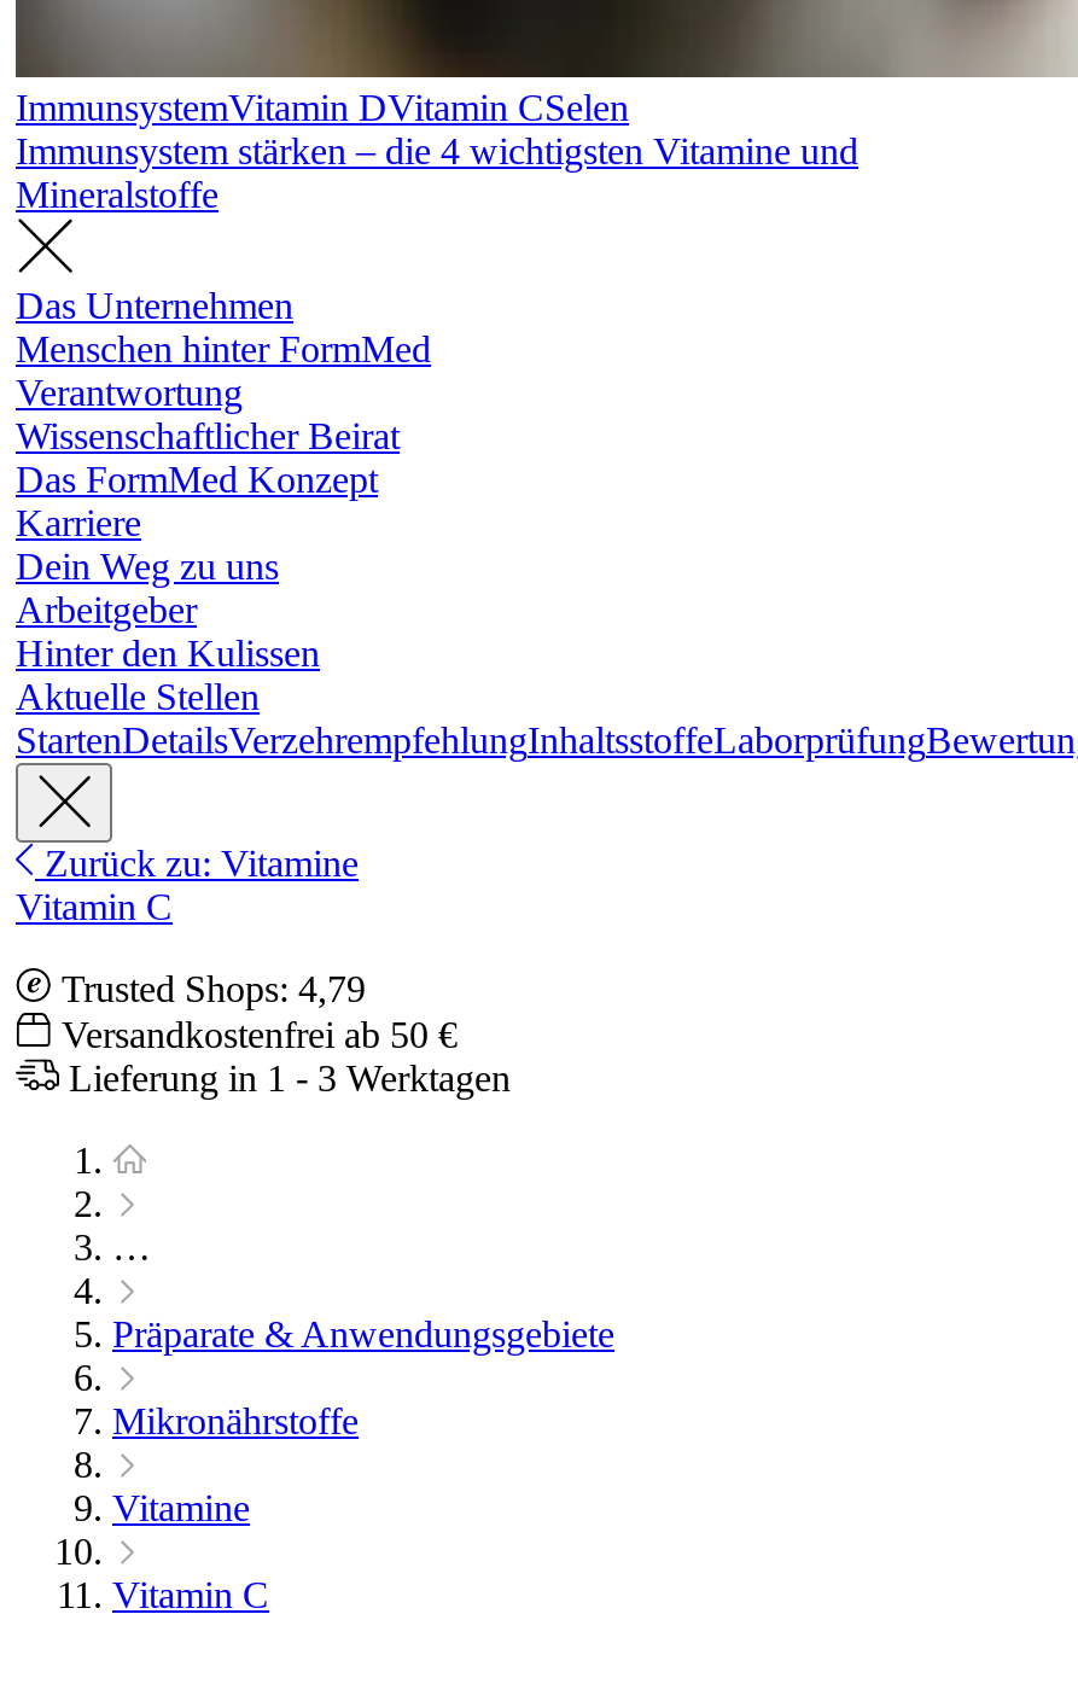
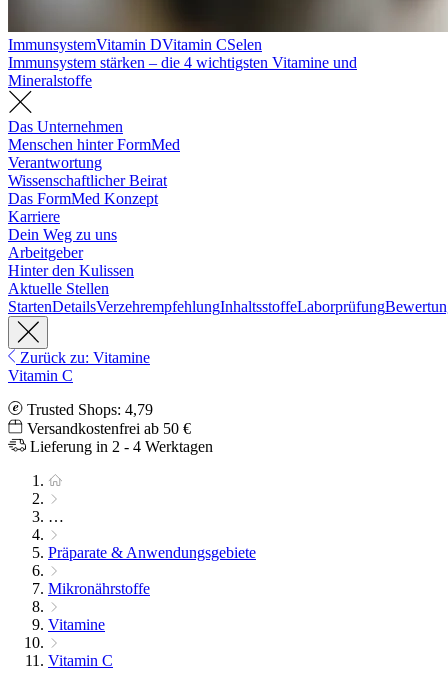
- Lieferung in 1 - 3 Werktagen
+ Lieferung in 2 - 4 Werktagen
